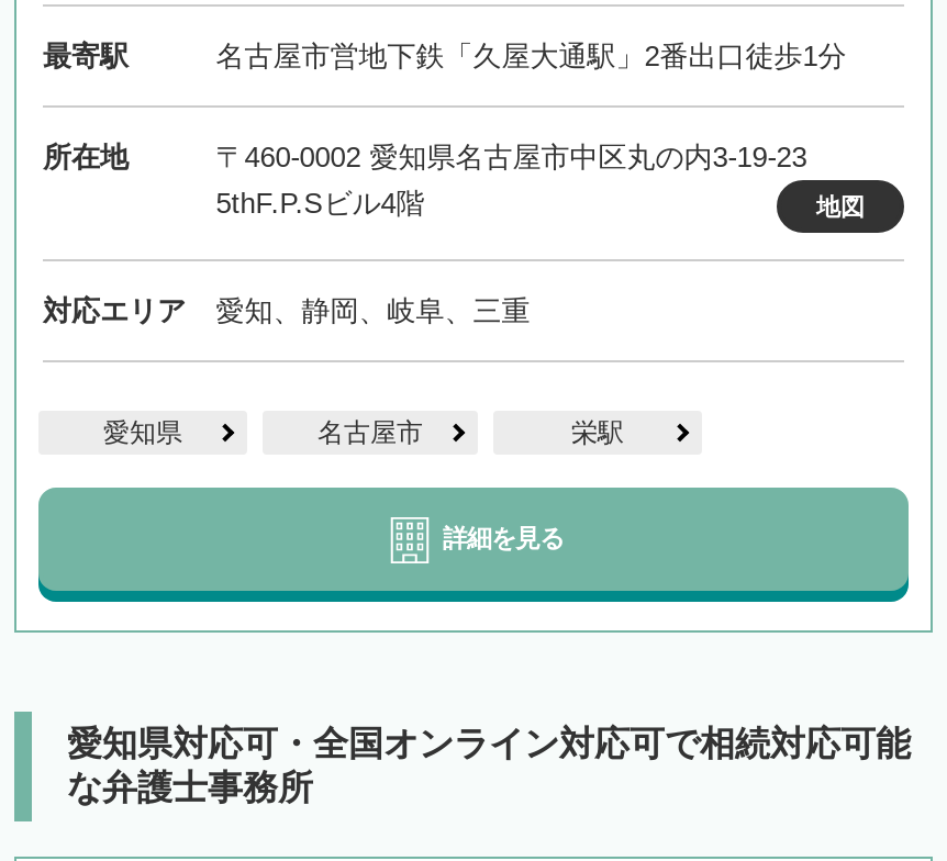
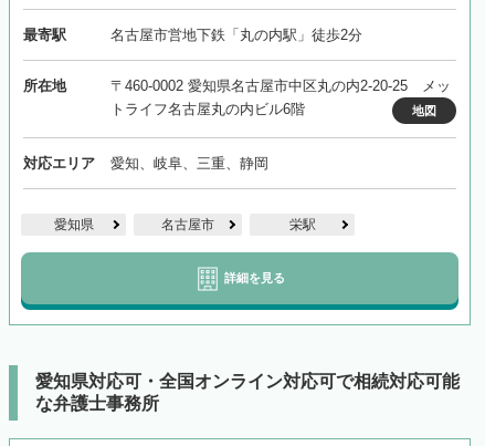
- 名古屋市営地下鉄「久屋大通駅」2番出口徒歩1分
+ 名古屋市営地下鉄「丸の内駅」徒歩2分

- 〒460-0002 愛知県名古屋市中区丸の内3-19-23
- 5thF.P.Sビル4階
+ 〒460-0002 愛知県名古屋市中区丸の内2-20-25 メッ
+ トライフ名古屋丸の内ビル6階

- 愛知、静岡、岐阜、三重
+ 愛知、岐阜、三重、静岡
